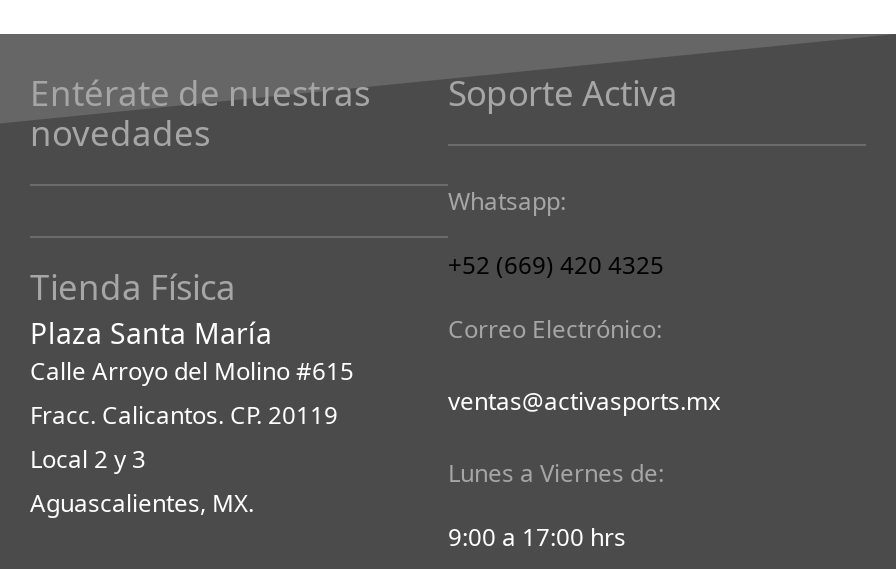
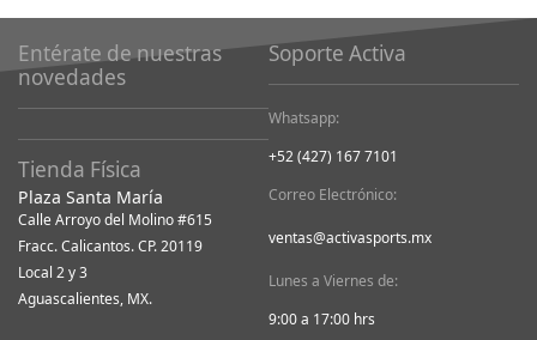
- +52 (669) 420 4325
+ +52 (427) 167 7101
